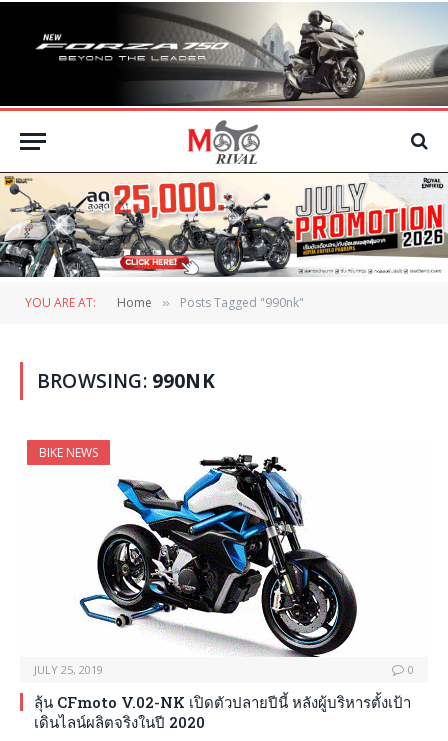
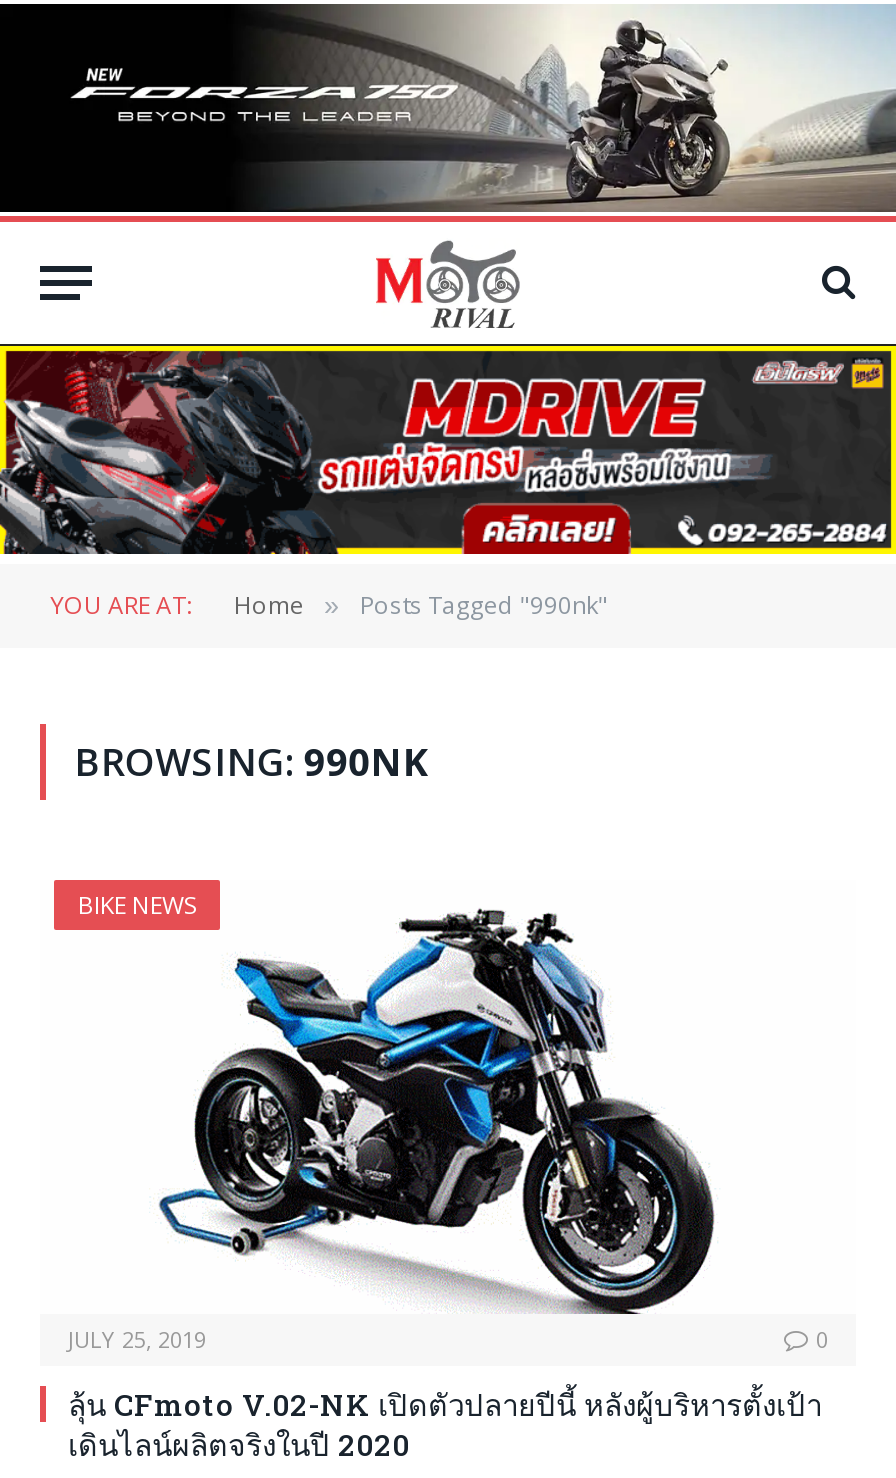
- [image]
+ [image]
